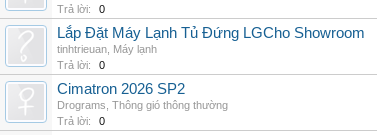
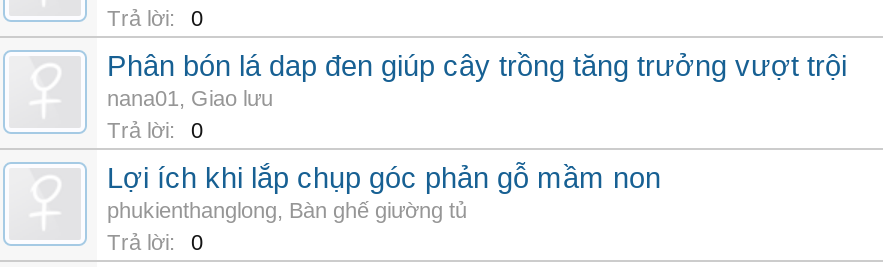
- Lắp Đặt Máy Lạnh Tủ Đứng LGCho Showroom
- tinhtrieuan, Máy lạnh
+ Phân bón lá dap đen giúp cây trồng tăng trưởng vượt trội
+ nana01, Giao lưu

- Cimatron 2026 SP2
- Drograms, Thông gió thông thường
+ Lợi ích khi lắp chụp góc phản gỗ mầm non
+ phukienthanglong, Bàn ghế giường tủ
